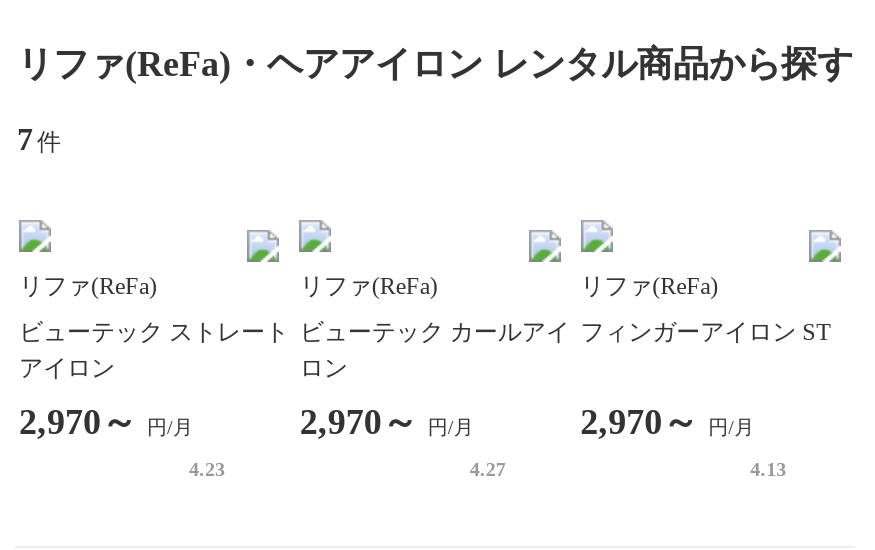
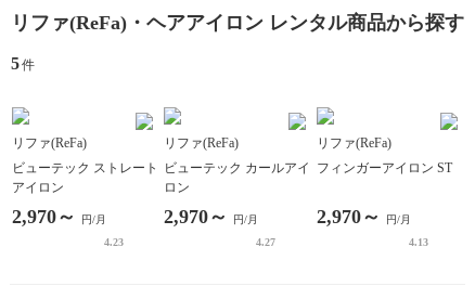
- 7 件
+ 5 件
